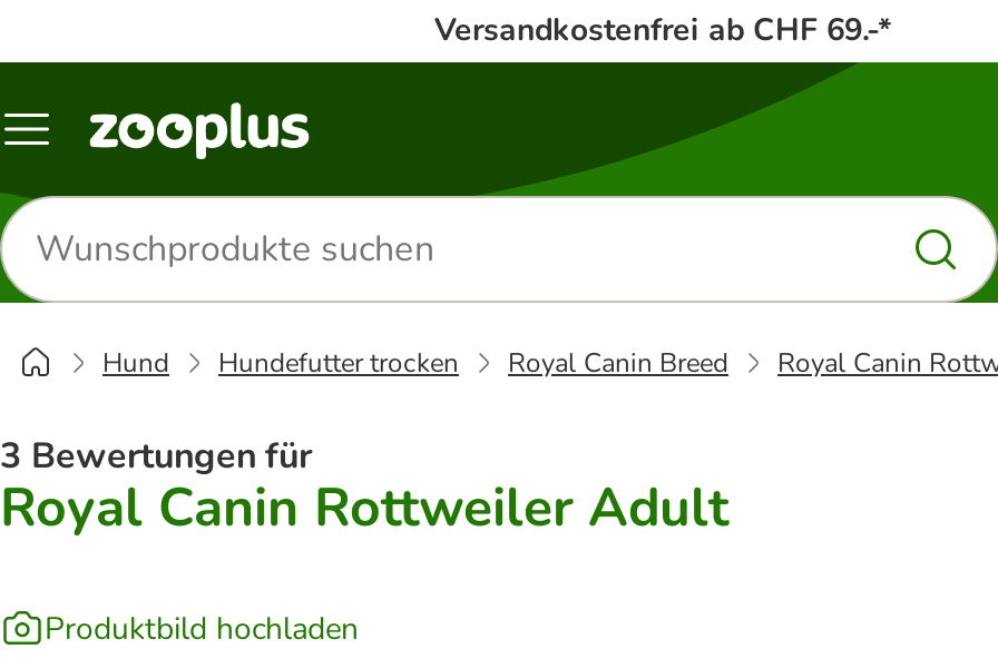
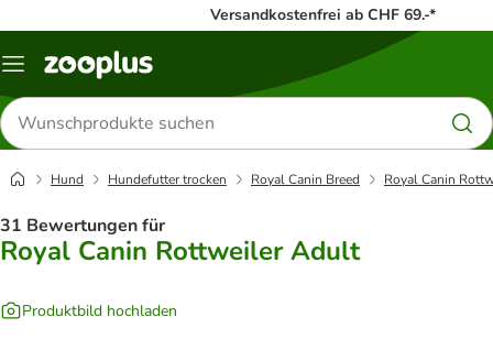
- 3 Bewertungen für
+ 31 Bewertungen für
